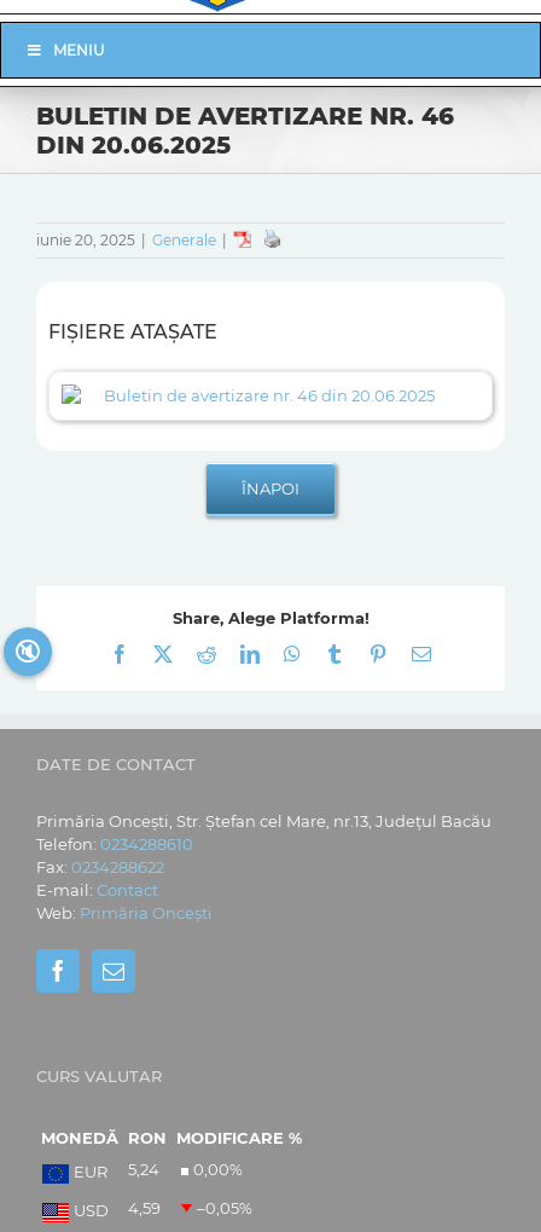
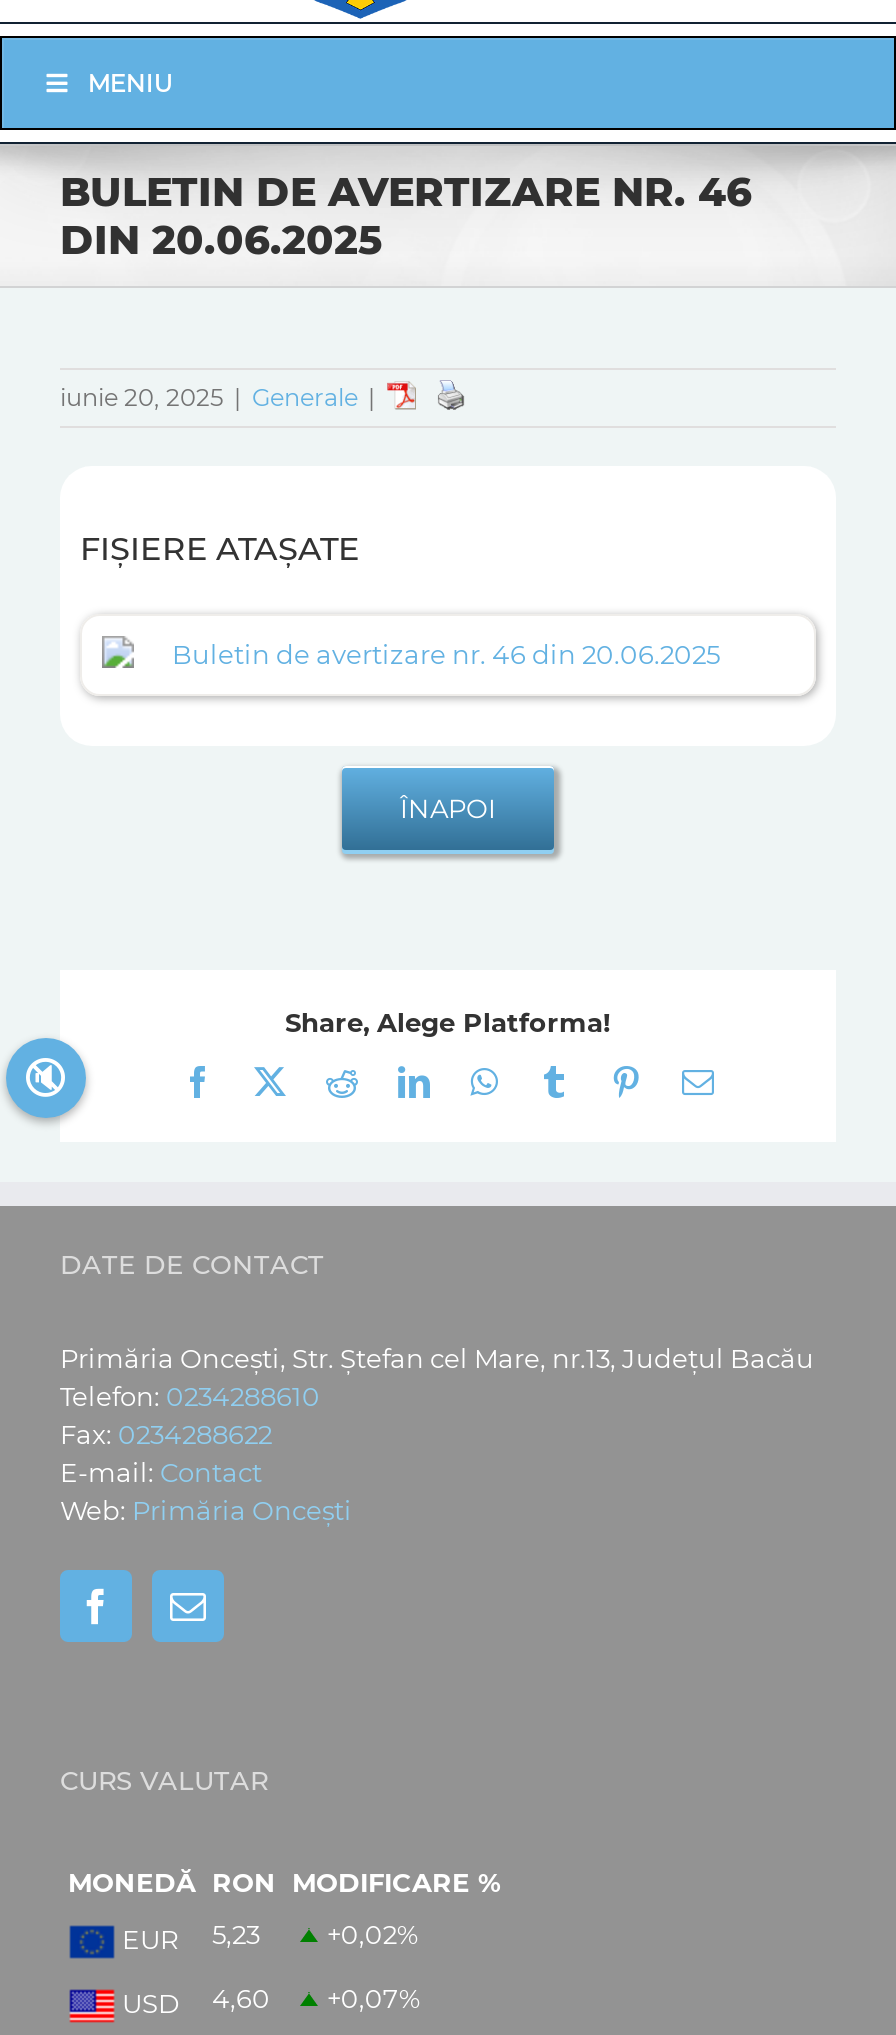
- 5,24
+ 5,23

- 0,00%
+ +0,02%

- 4,59
+ 4,60

- –0,05%
+ +0,07%
